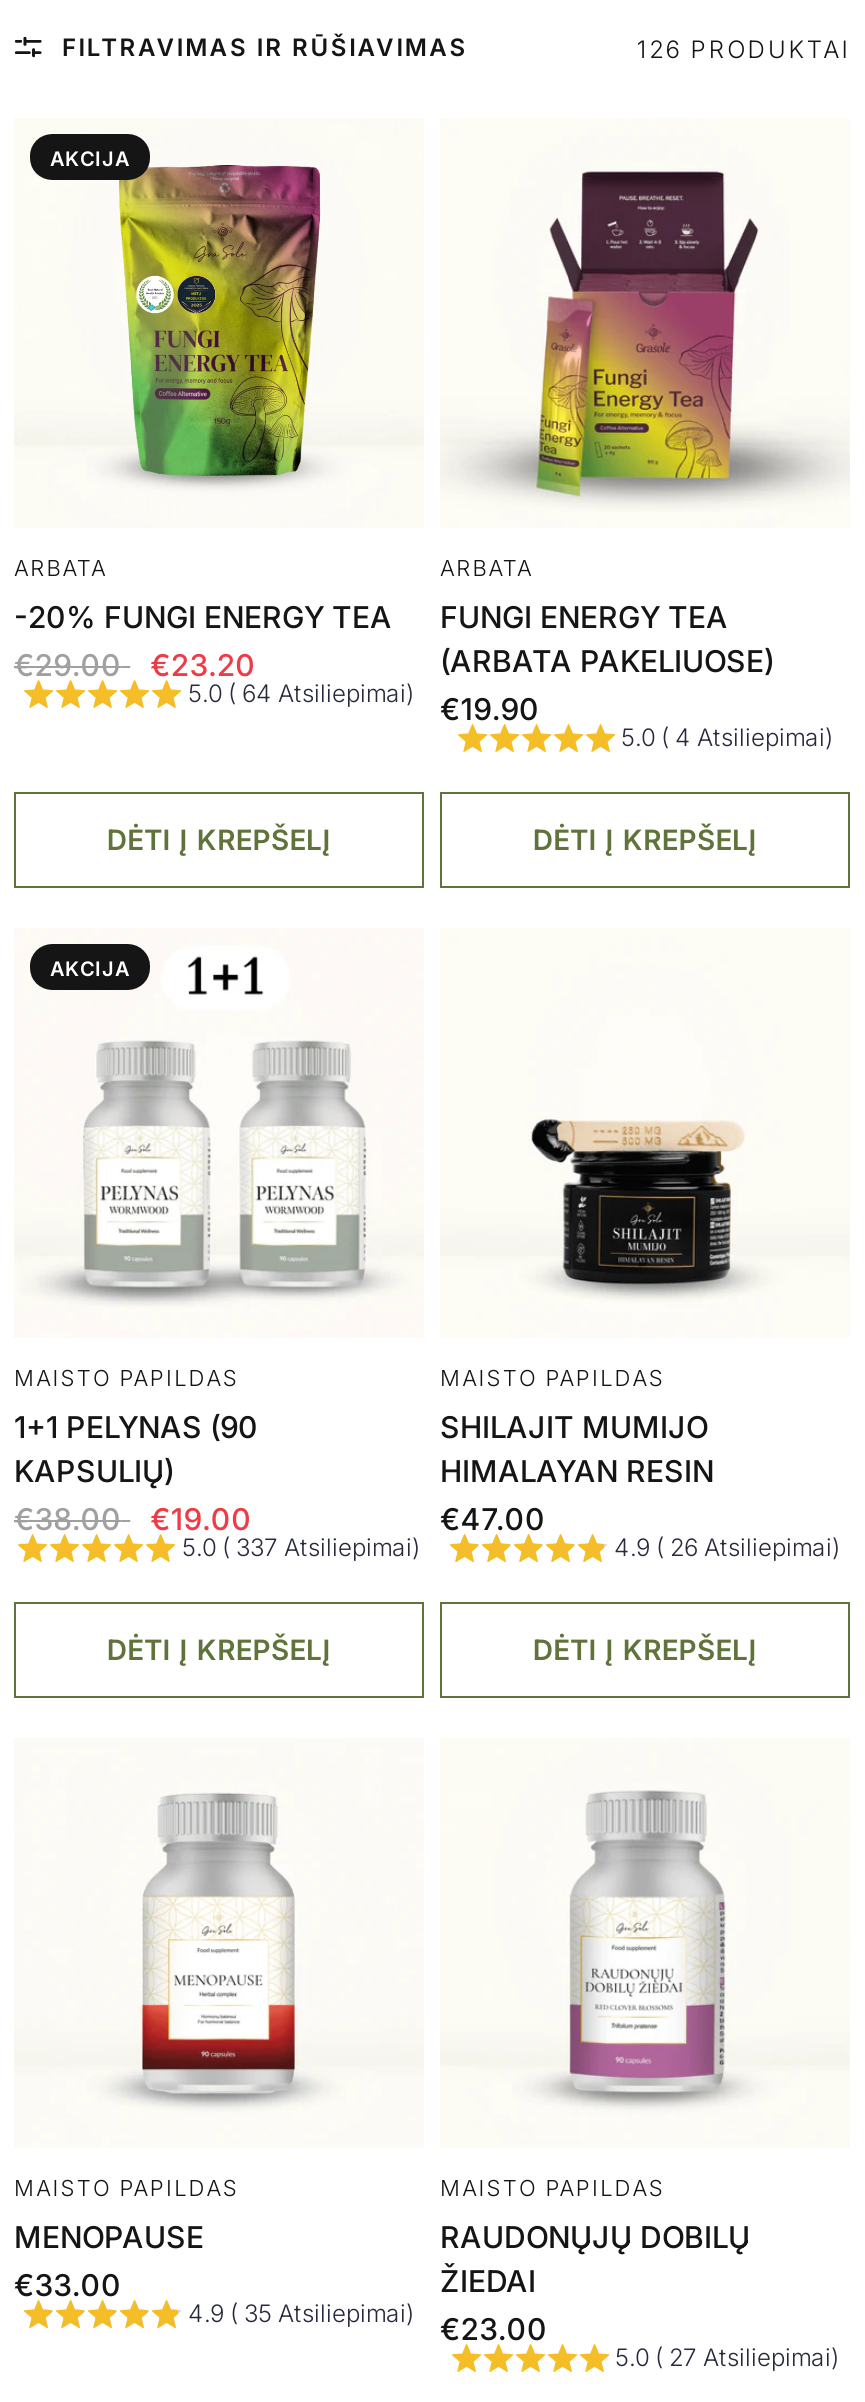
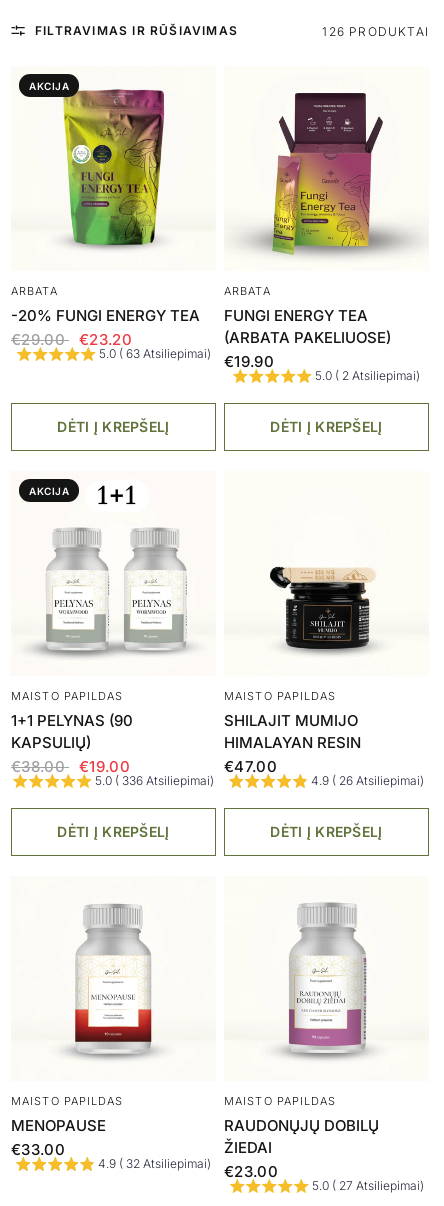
- 5.0 ( 64 Atsiliepimai)
+ 5.0 ( 63 Atsiliepimai)

- 5.0 ( 4 Atsiliepimai)
+ 5.0 ( 2 Atsiliepimai)

- 5.0 ( 337 Atsiliepimai)
+ 5.0 ( 336 Atsiliepimai)

- 4.9 ( 35 Atsiliepimai)
+ 4.9 ( 32 Atsiliepimai)
